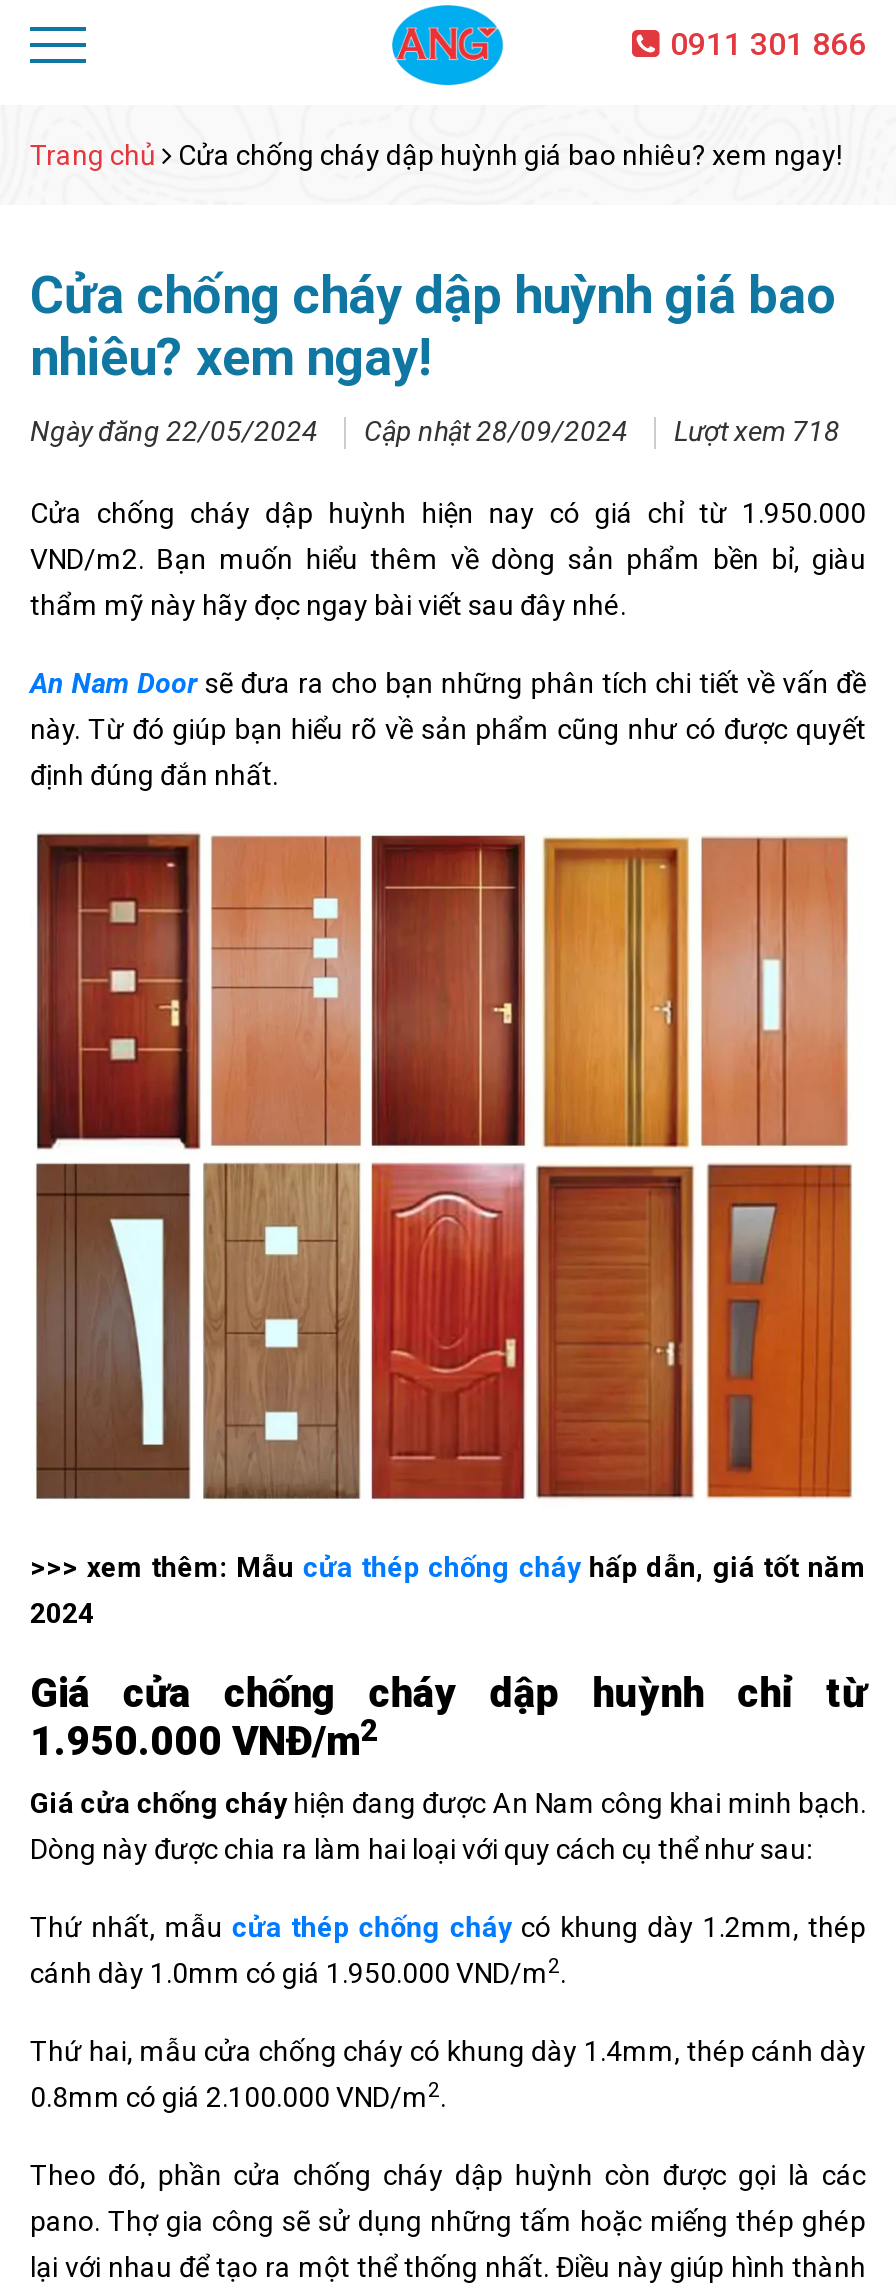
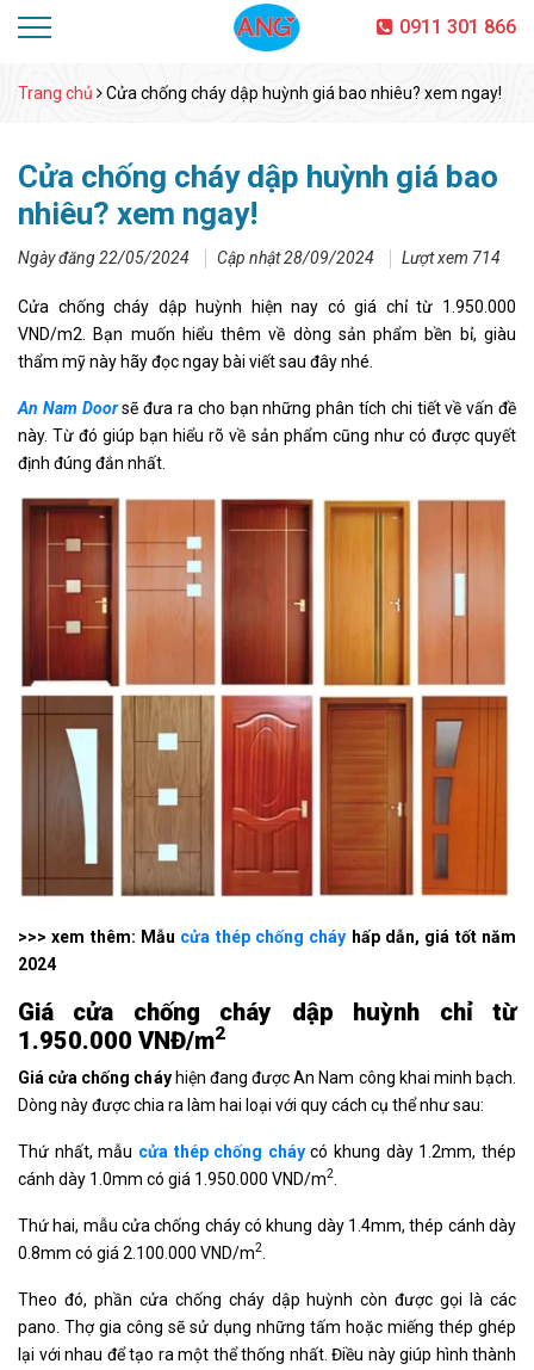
- Ngày đăng 22/05/2024 Cập nhật 28/09/2024 Lượt xem 718
+ Ngày đăng 22/05/2024 Cập nhật 28/09/2024 Lượt xem 714
